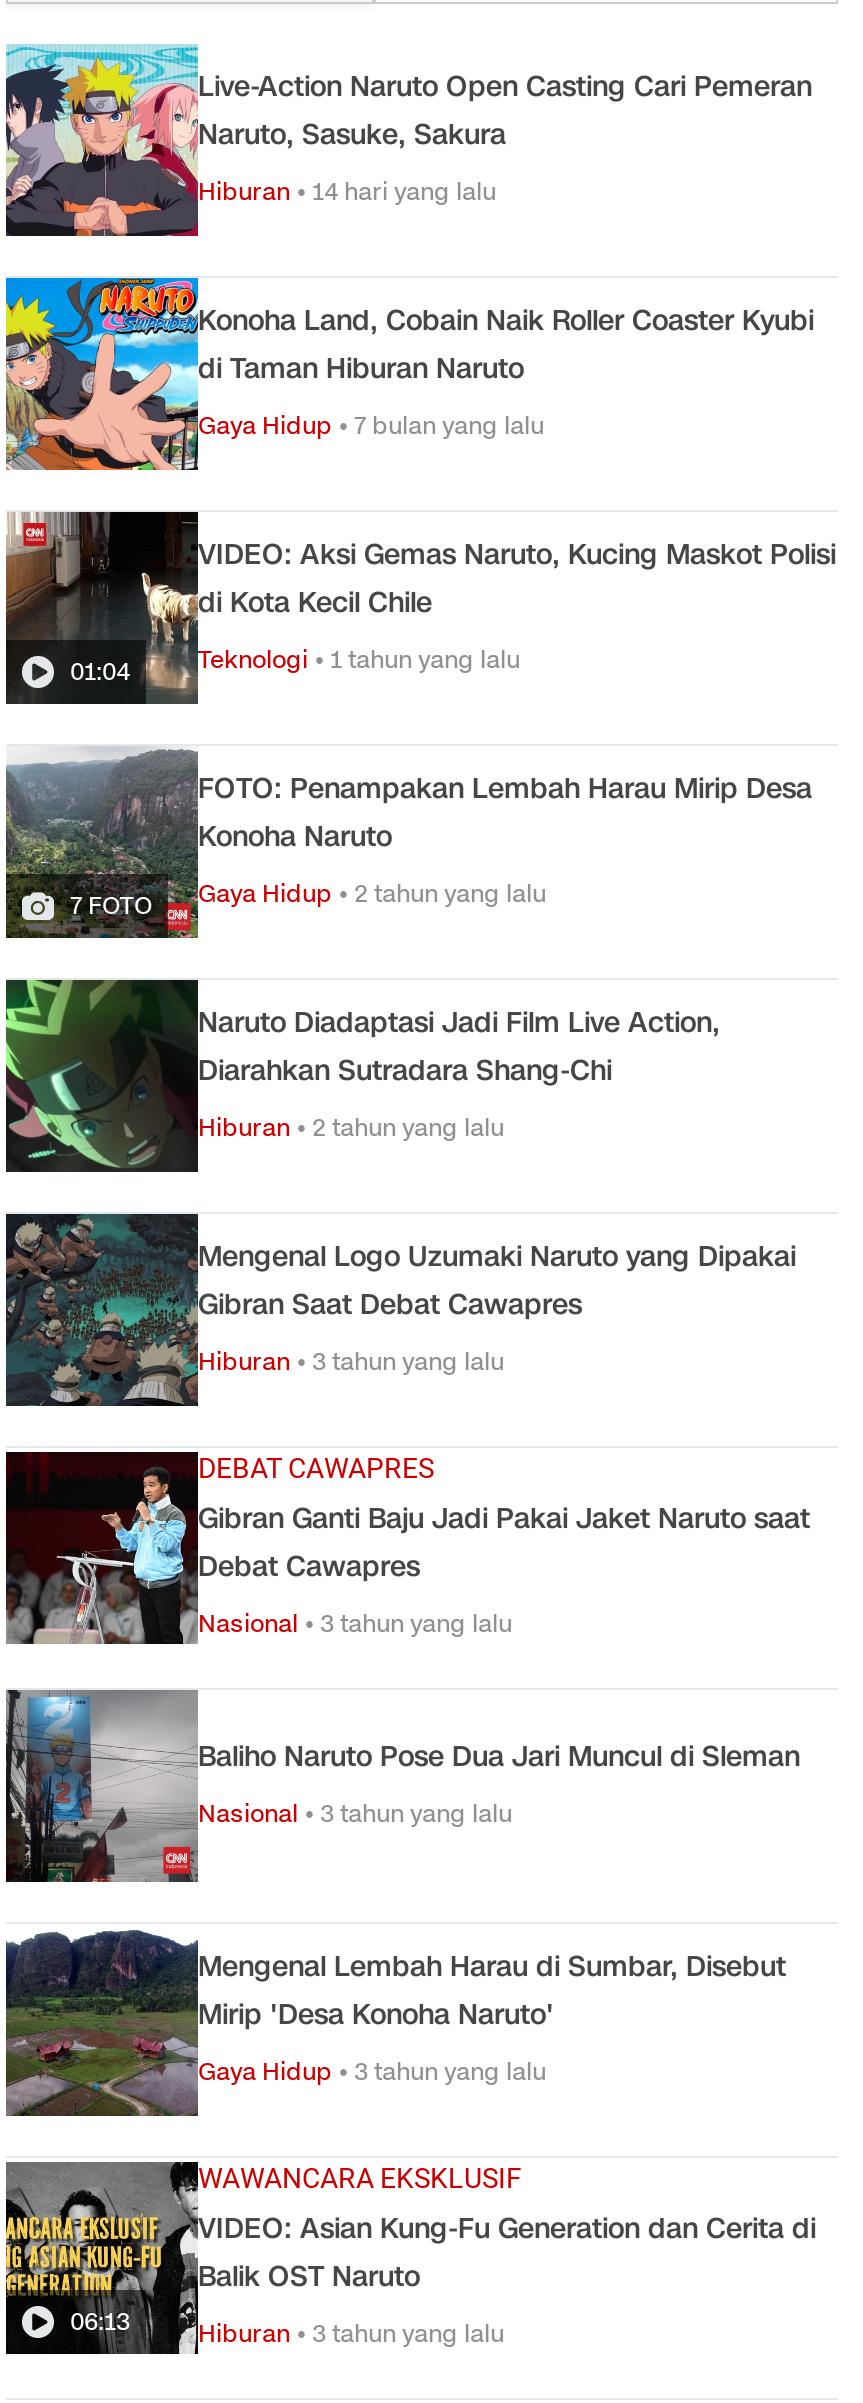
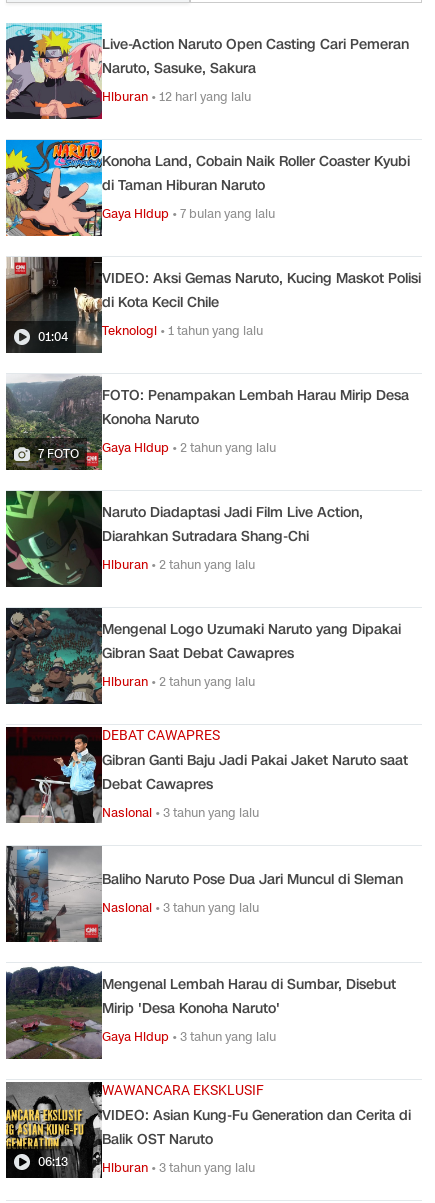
- Hiburan • 14 hari yang lalu
+ Hiburan • 12 hari yang lalu

- Hiburan • 3 tahun yang lalu
+ Hiburan • 2 tahun yang lalu
